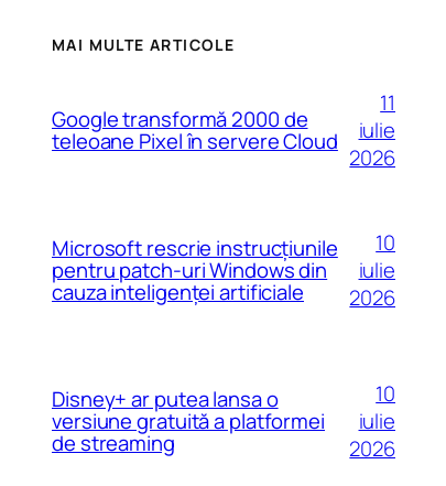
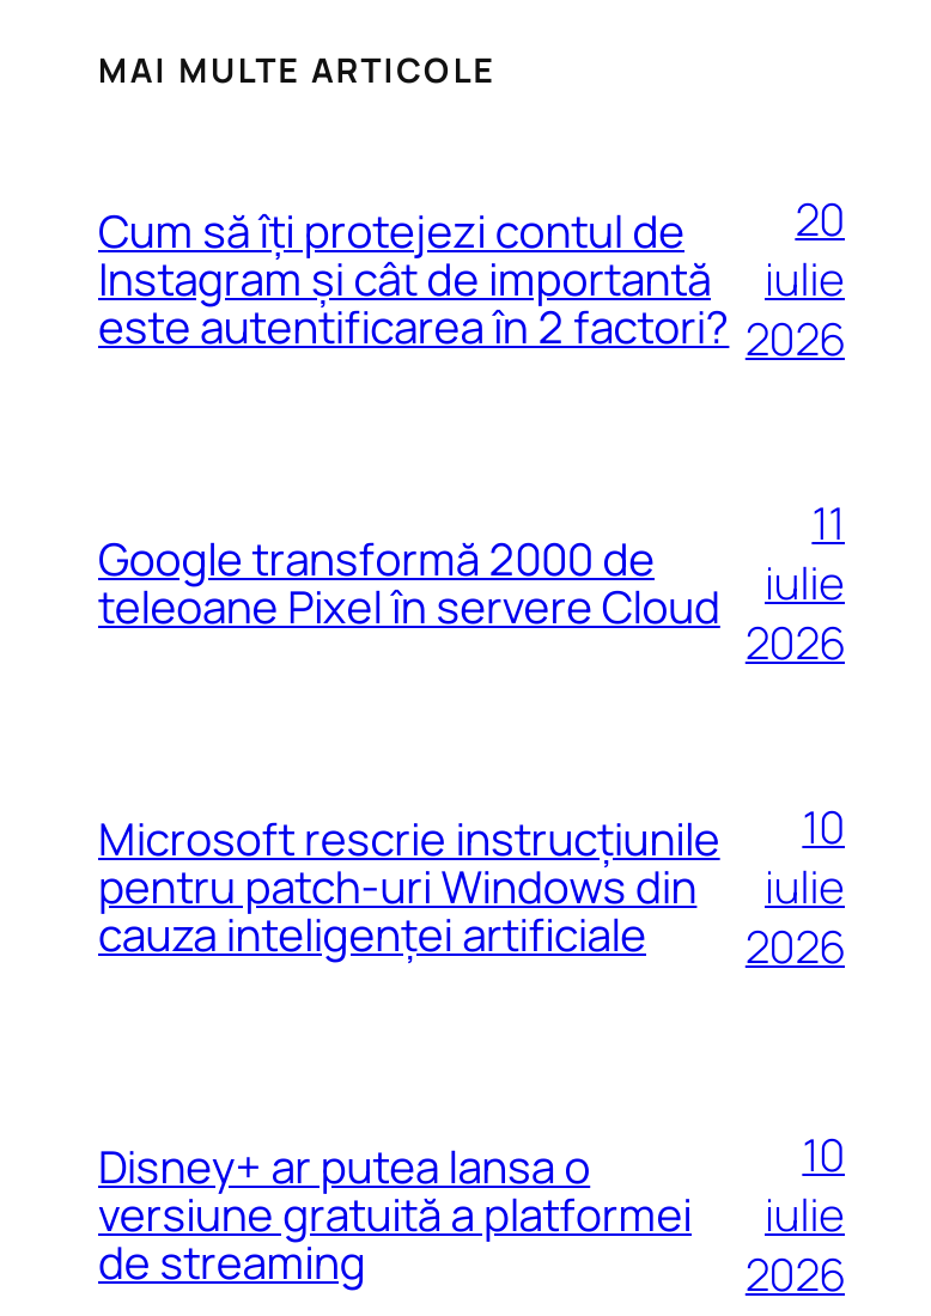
+ Cum să îți protejezi contul de
+ Instagram și cât de importantă
+ este autentificarea în 2 factori?

+ 20
+ iulie
+ 2026
